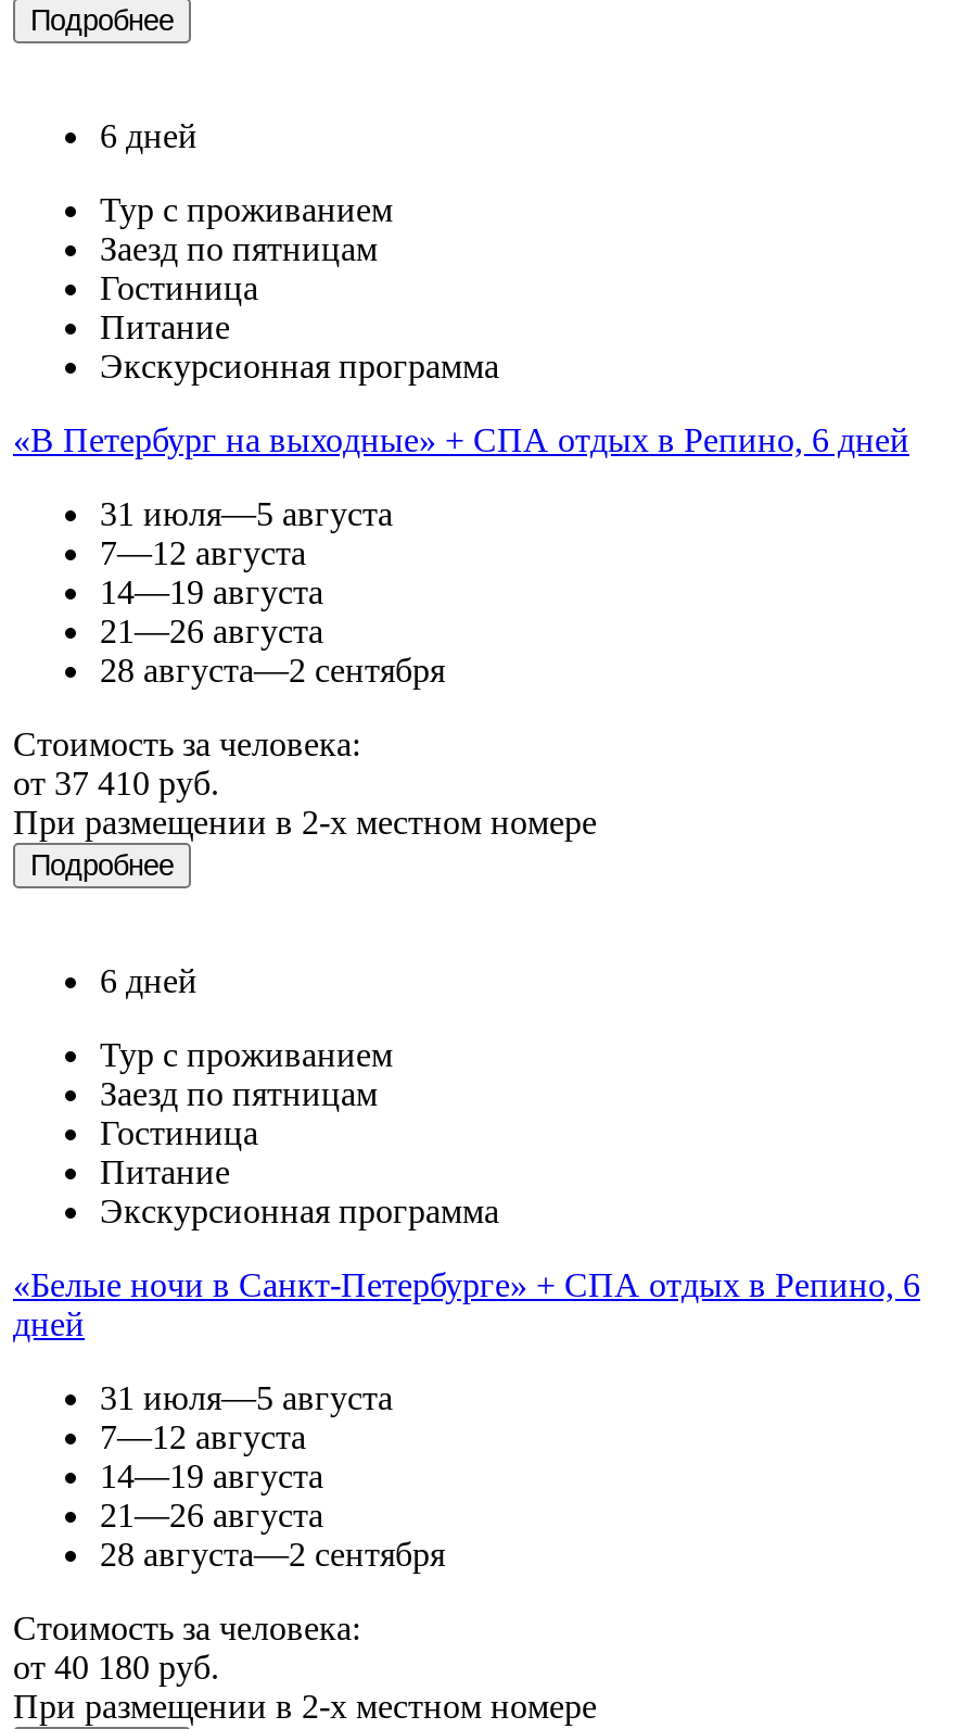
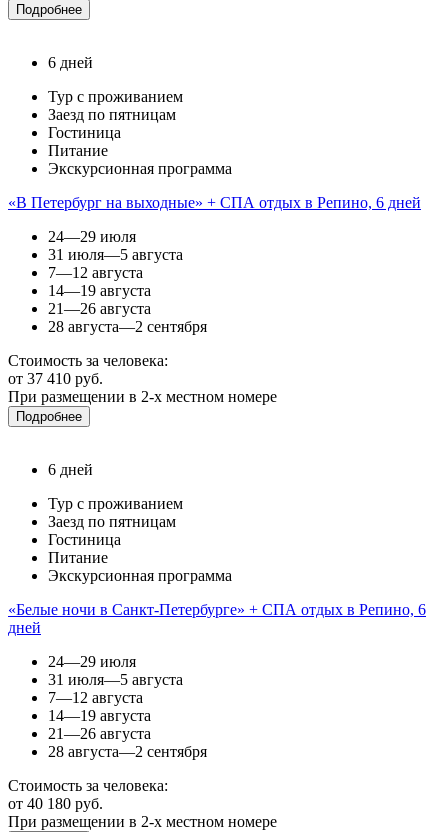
+ 24—29 июля

+ 24—29 июля
